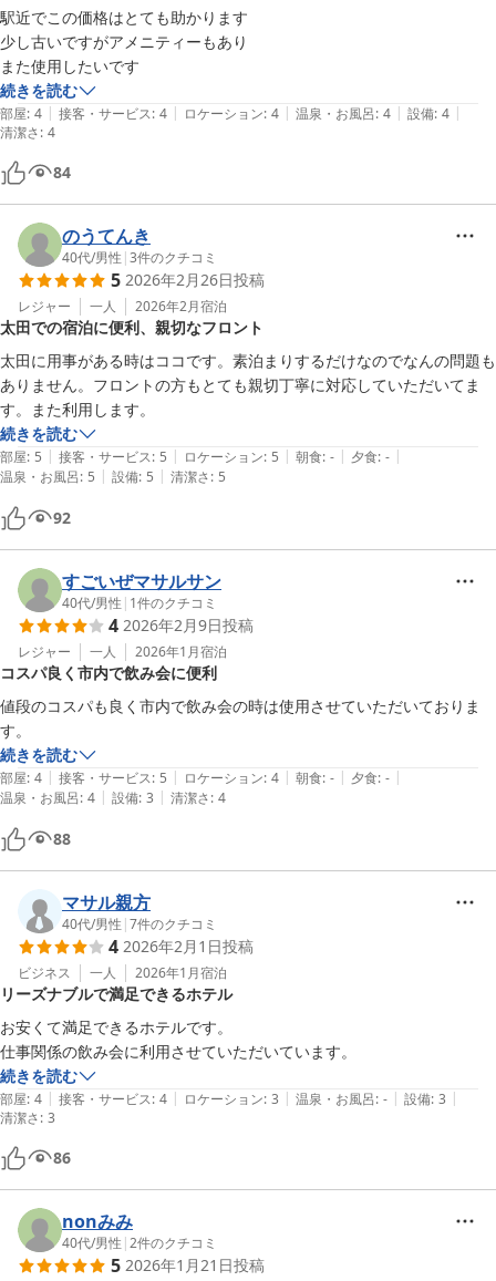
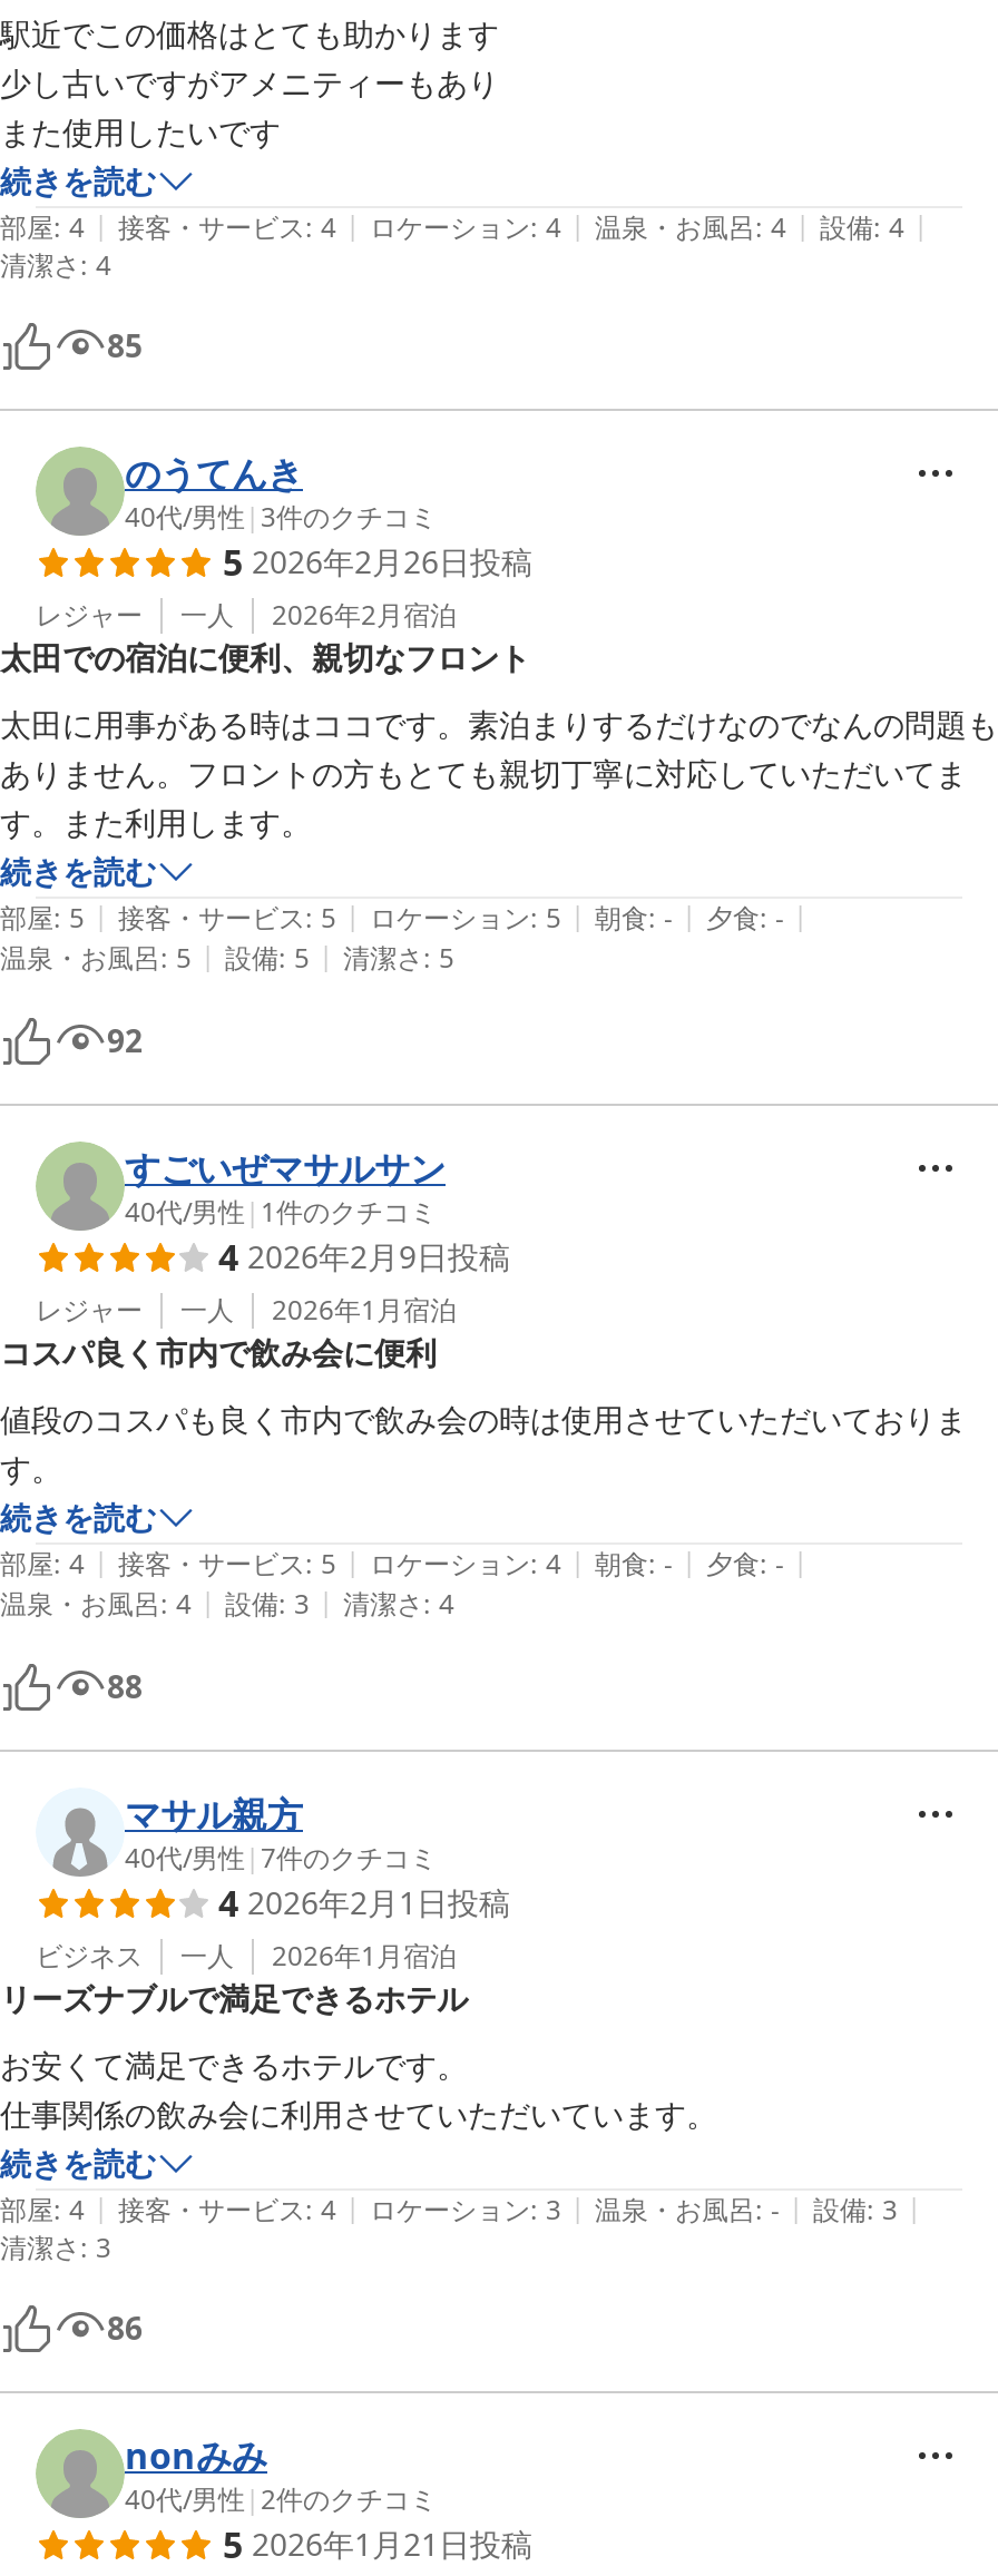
- 84
+ 85
